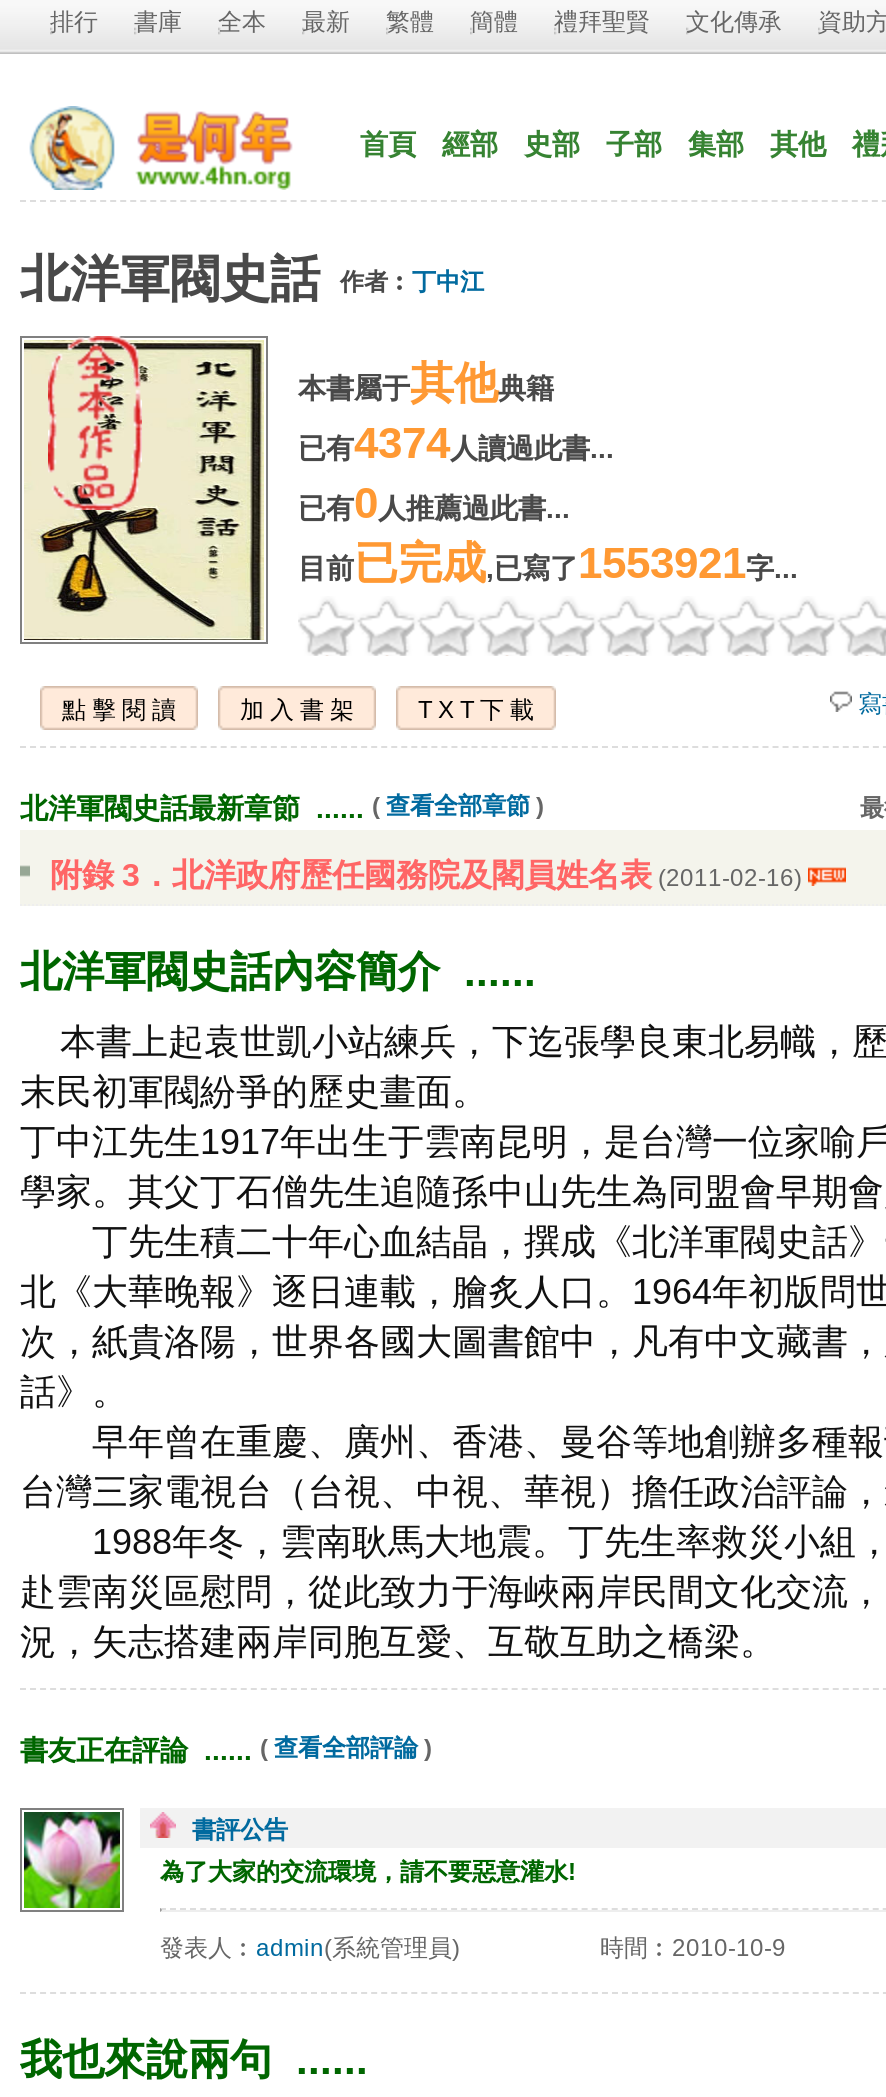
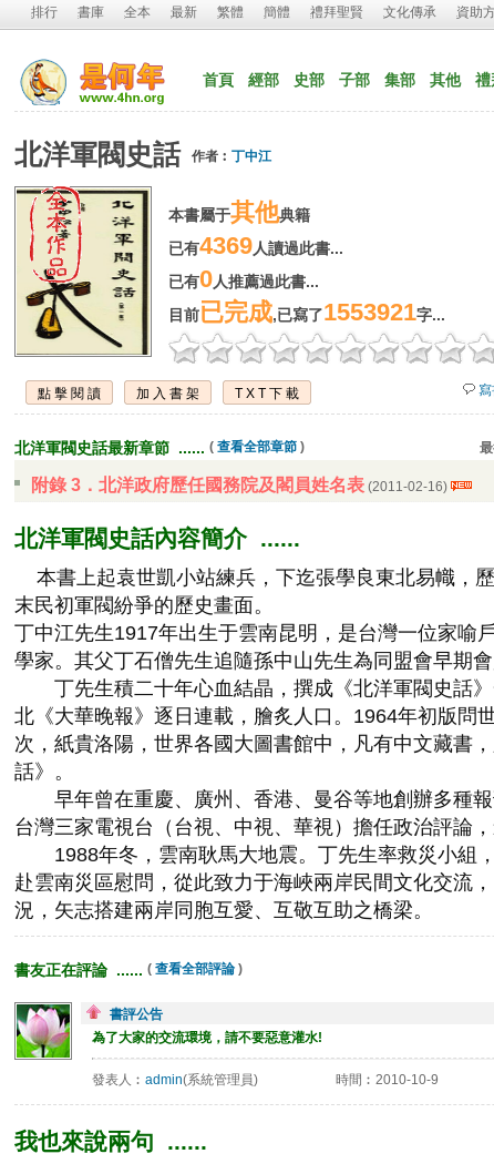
- 已有4374人讀過此書...
+ 已有4369人讀過此書...
